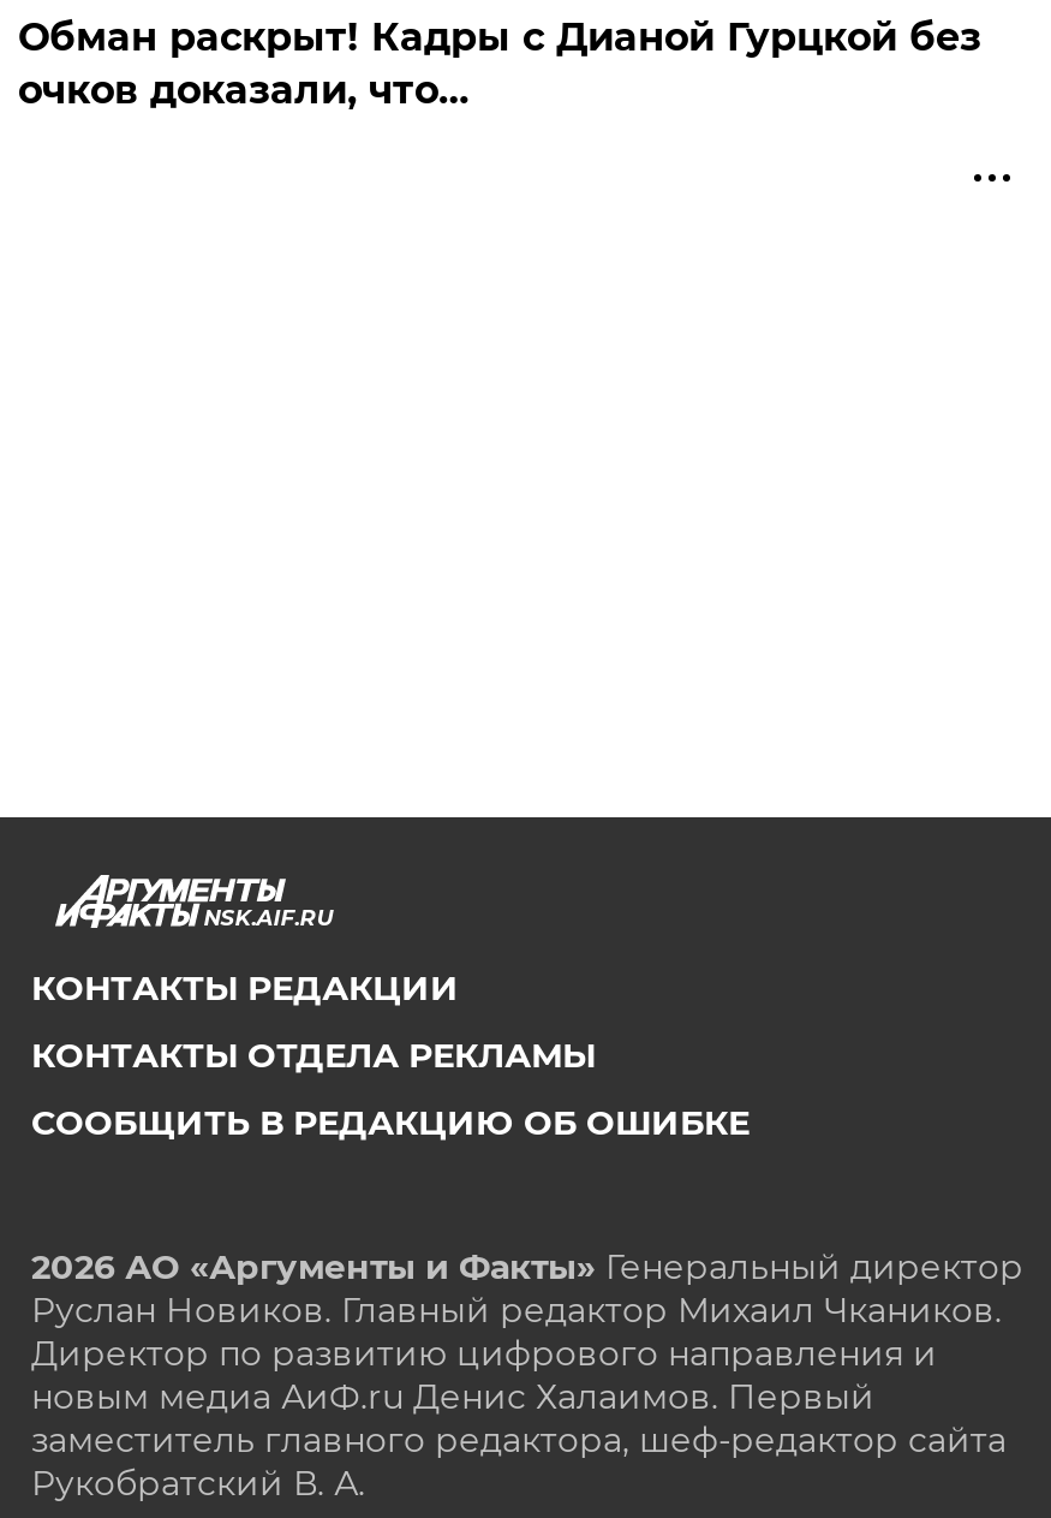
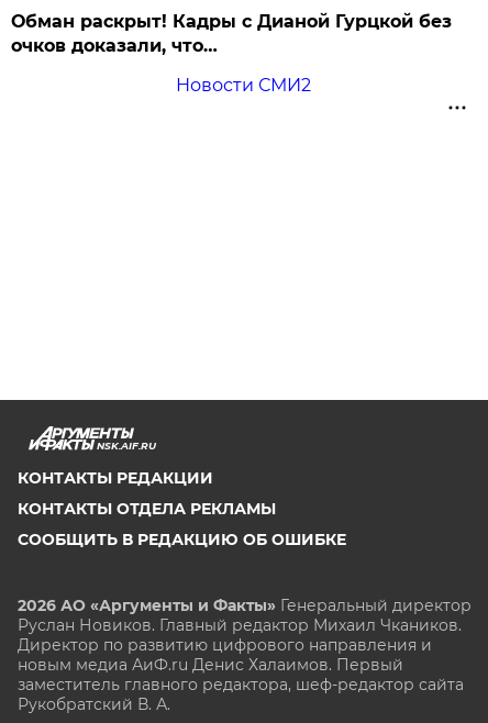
+ Новости СМИ2
